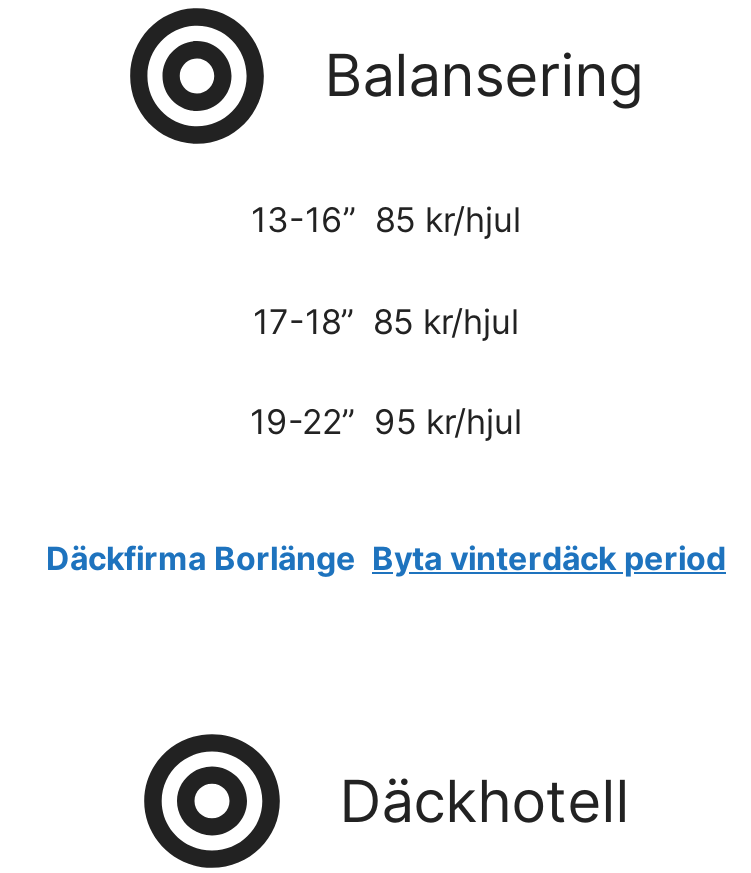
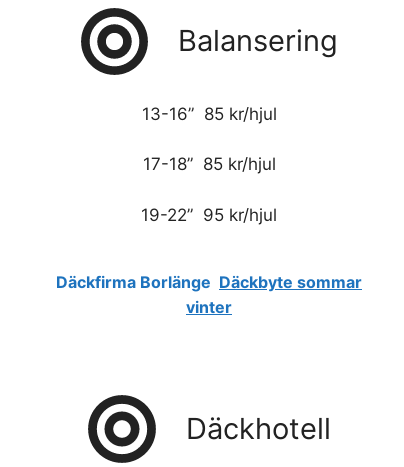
- Däckfirma Borlänge Byta vinterdäck period
+ Däckfirma Borlänge Däckbyte sommar
+ vinter
